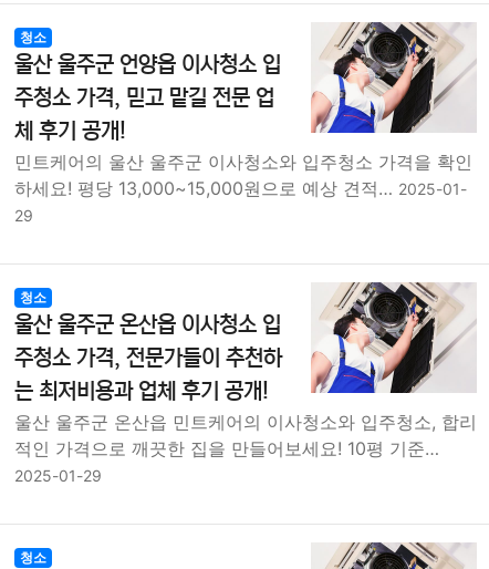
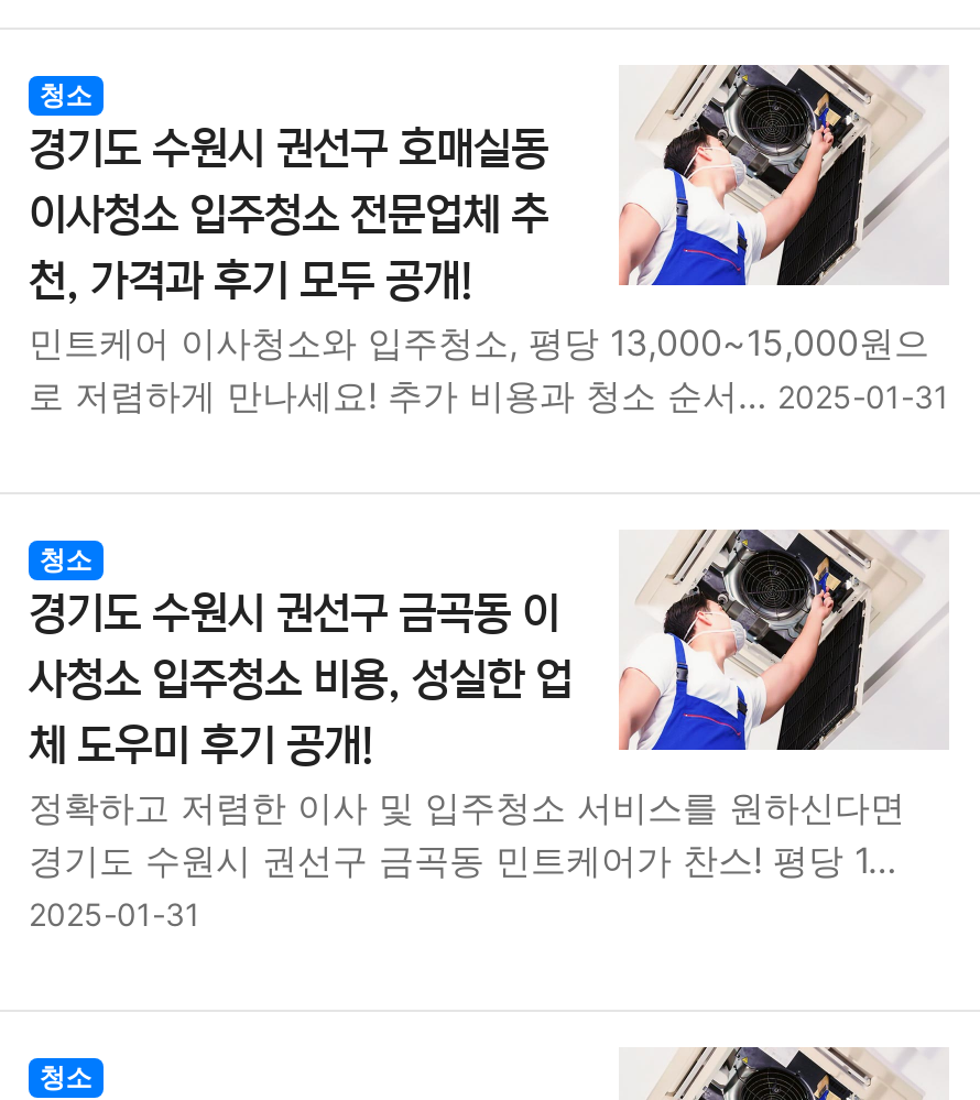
- 울산 울주군 언양읍 이사청소 입
- 주청소 가격, 믿고 맡길 전문 업
- 체 후기 공개!
- 민트케어의 울산 울주군 이사청소와 입주청소 가격을 확인
- 하세요! 평당 13,000~15,000원으로 예상 견적… 2025-01-
- 29
+ 경기도 수원시 권선구 호매실동
+ 이사청소 입주청소 전문업체 추
+ 천, 가격과 후기 모두 공개!
+ 민트케어 이사청소와 입주청소, 평당 13,000~15,000원으
+ 로 저렴하게 만나세요! 추가 비용과 청소 순서… 2025-01-31

- 울산 울주군 온산읍 이사청소 입
- 주청소 가격, 전문가들이 추천하
- 는 최저비용과 업체 후기 공개!
- 울산 울주군 온산읍 민트케어의 이사청소와 입주청소, 합리
- 적인 가격으로 깨끗한 집을 만들어보세요! 10평 기준…
- 2025-01-29
+ 경기도 수원시 권선구 금곡동 이
+ 사청소 입주청소 비용, 성실한 업
+ 체 도우미 후기 공개!
+ 정확하고 저렴한 이사 및 입주청소 서비스를 원하신다면
+ 경기도 수원시 권선구 금곡동 민트케어가 찬스! 평당 1…
+ 2025-01-31
